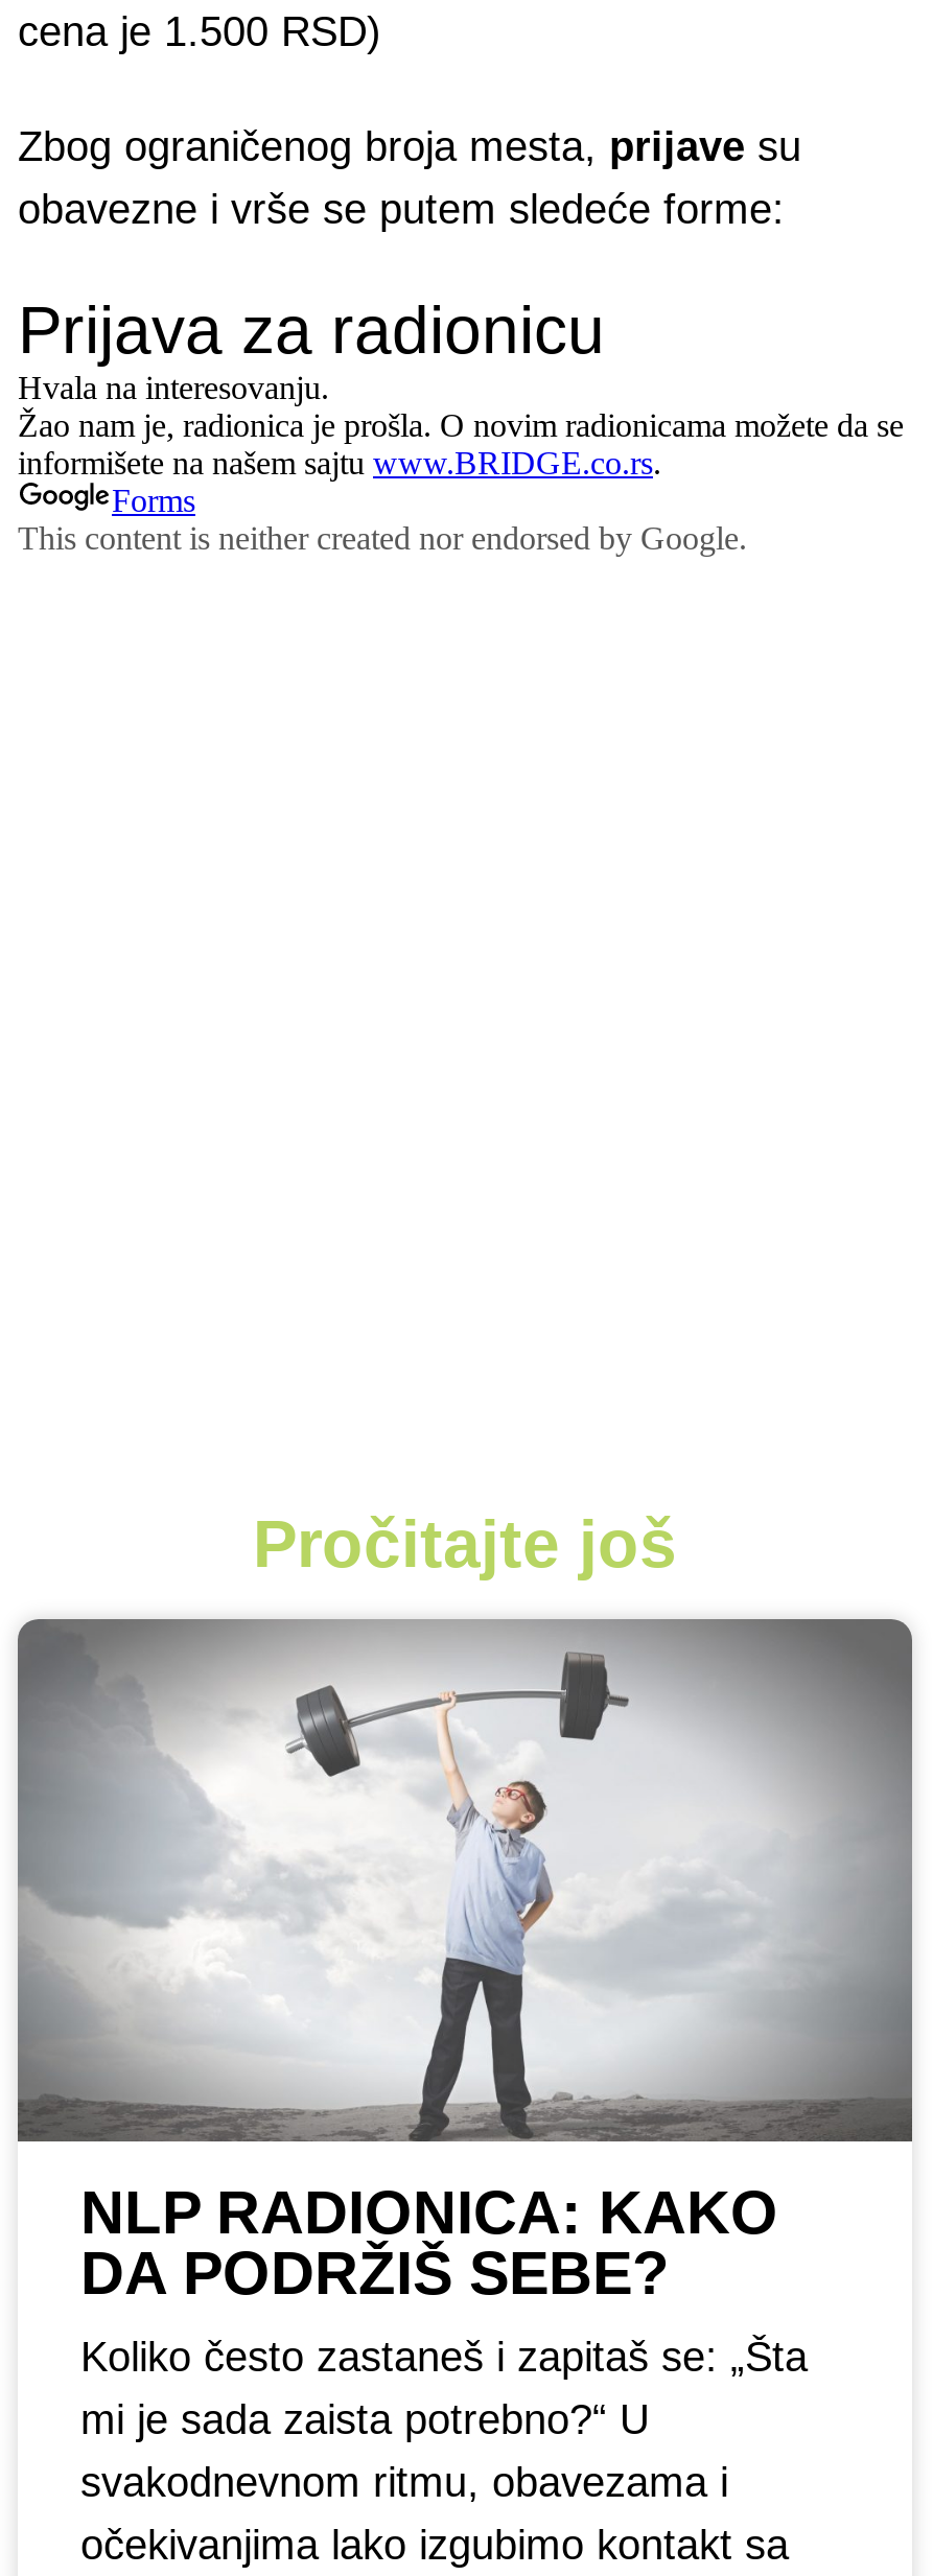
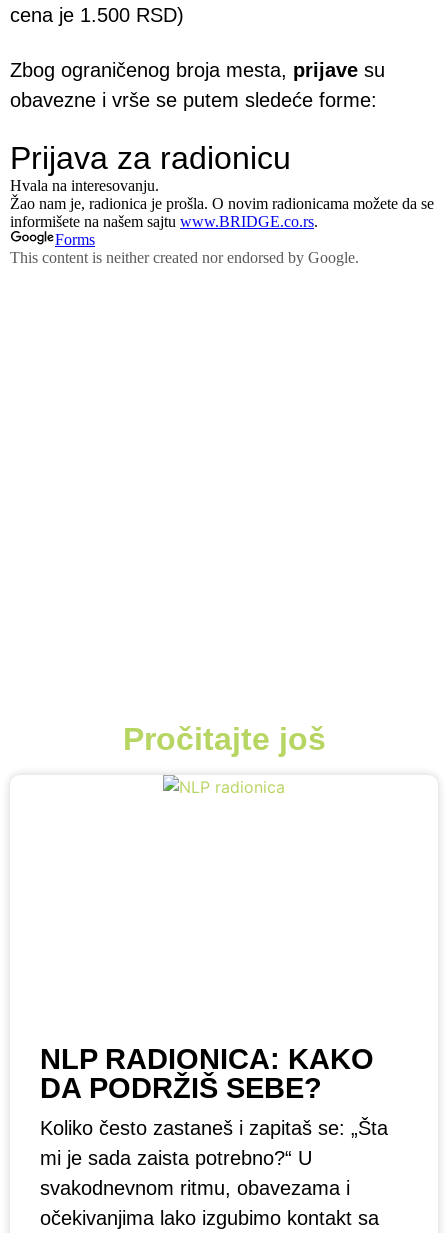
- [image]
